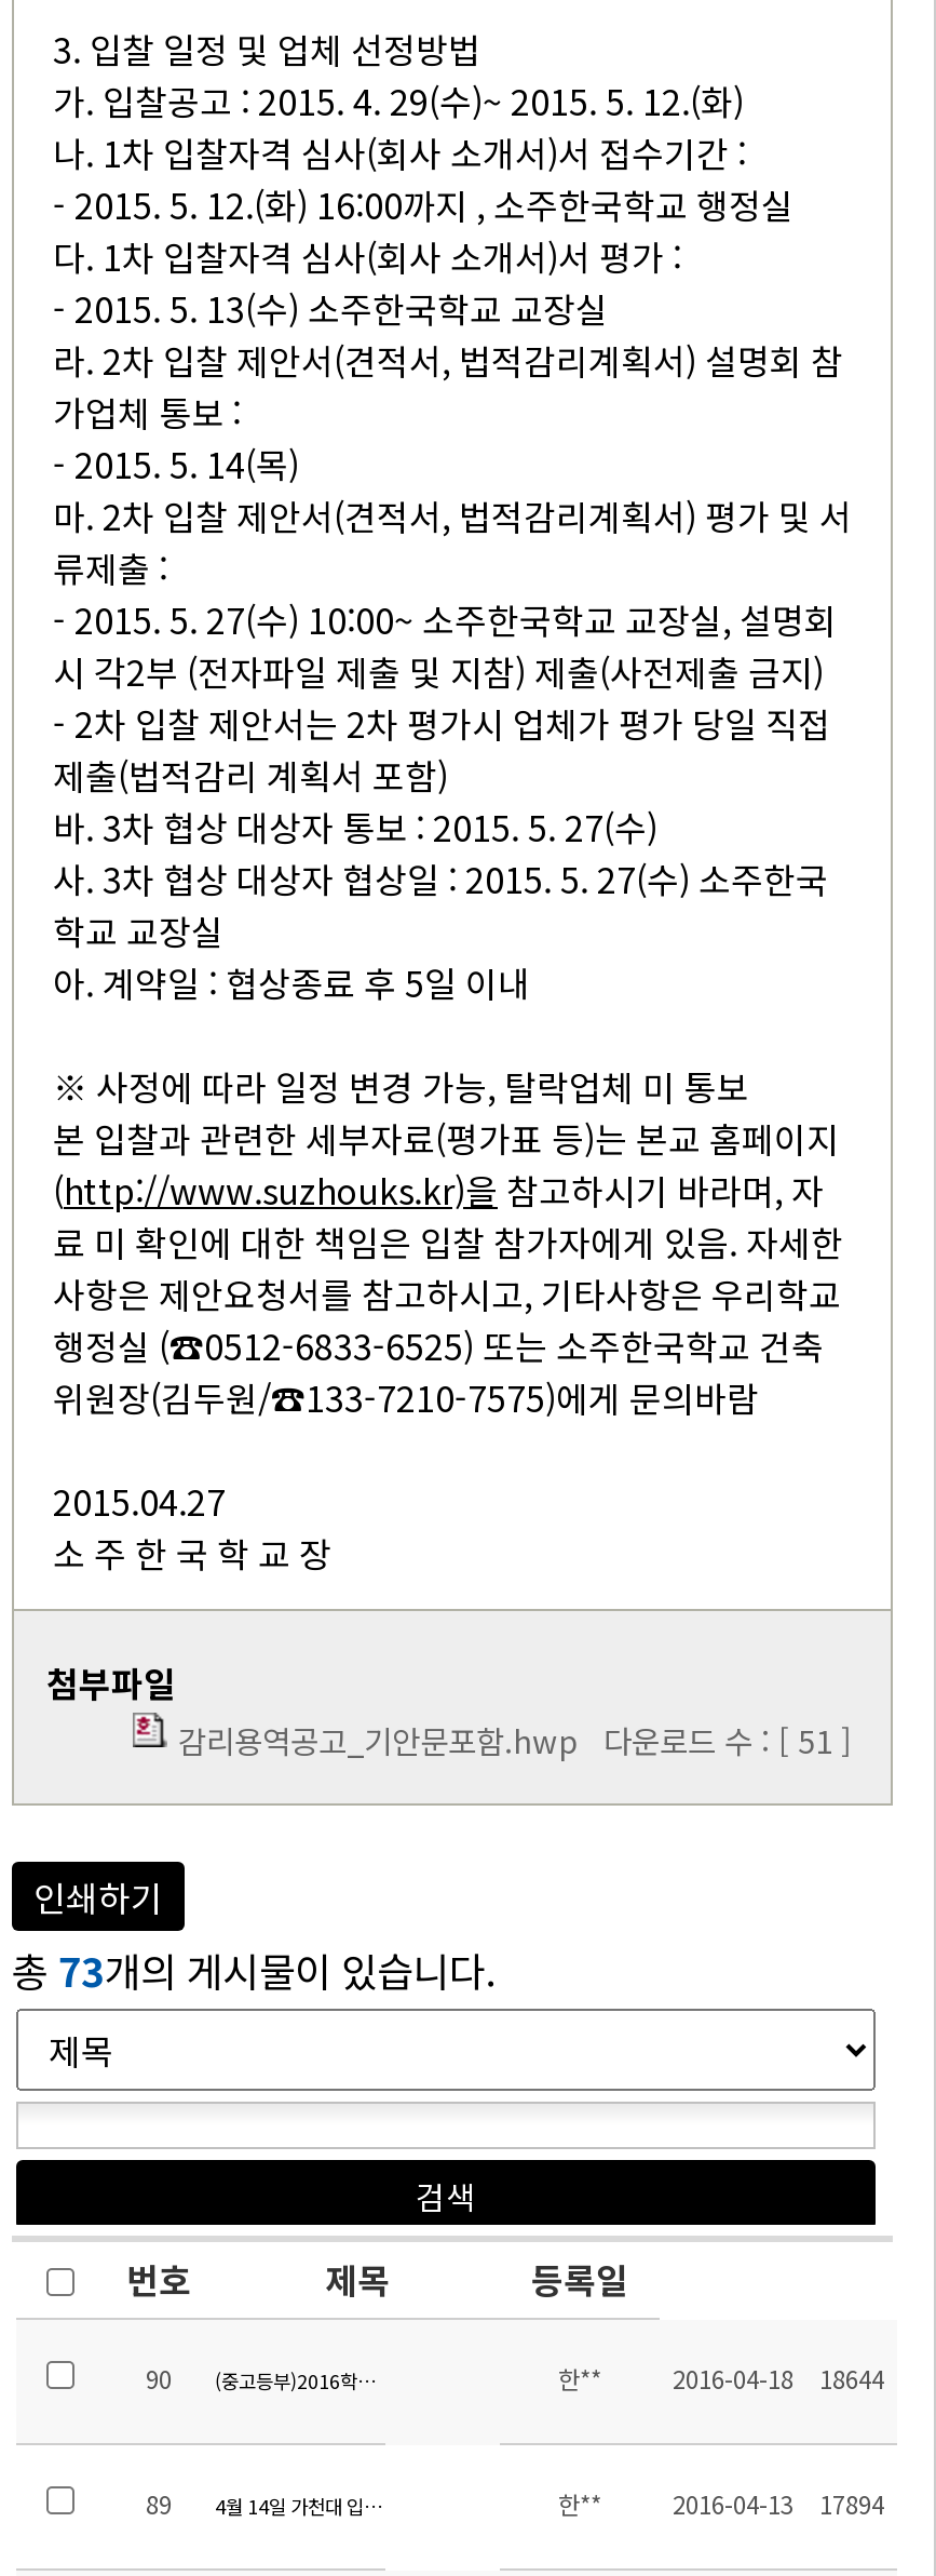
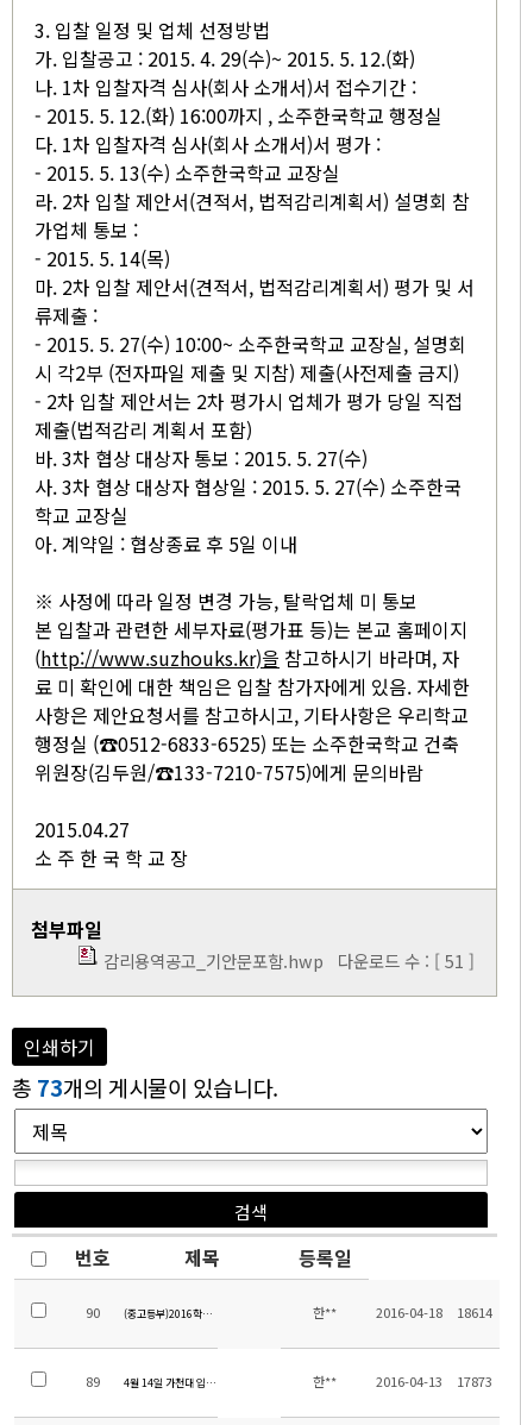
- 2016-04-18 18644
+ 2016-04-18 18614

- 2016-04-13 17894
+ 2016-04-13 17873
